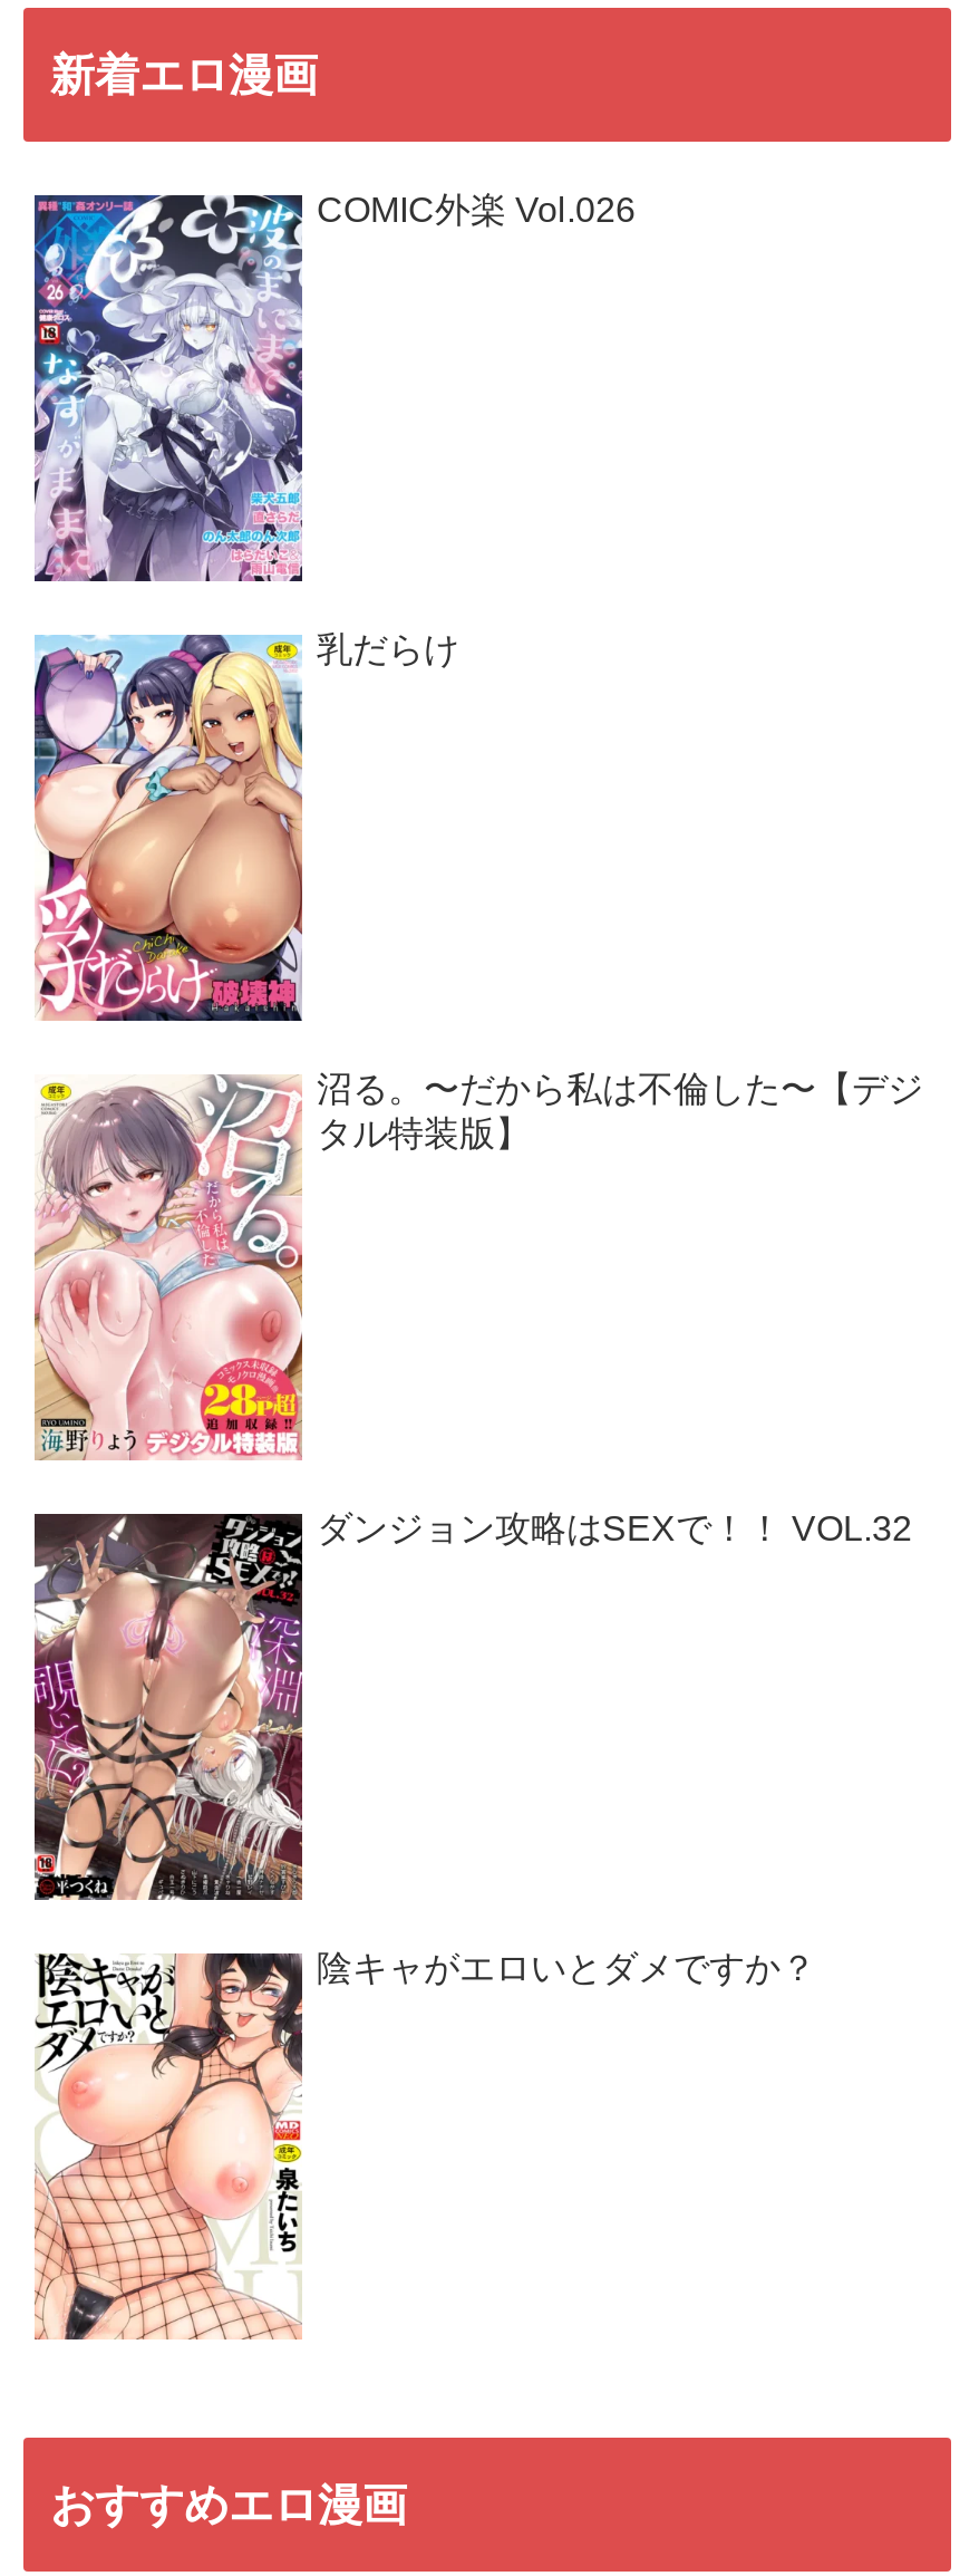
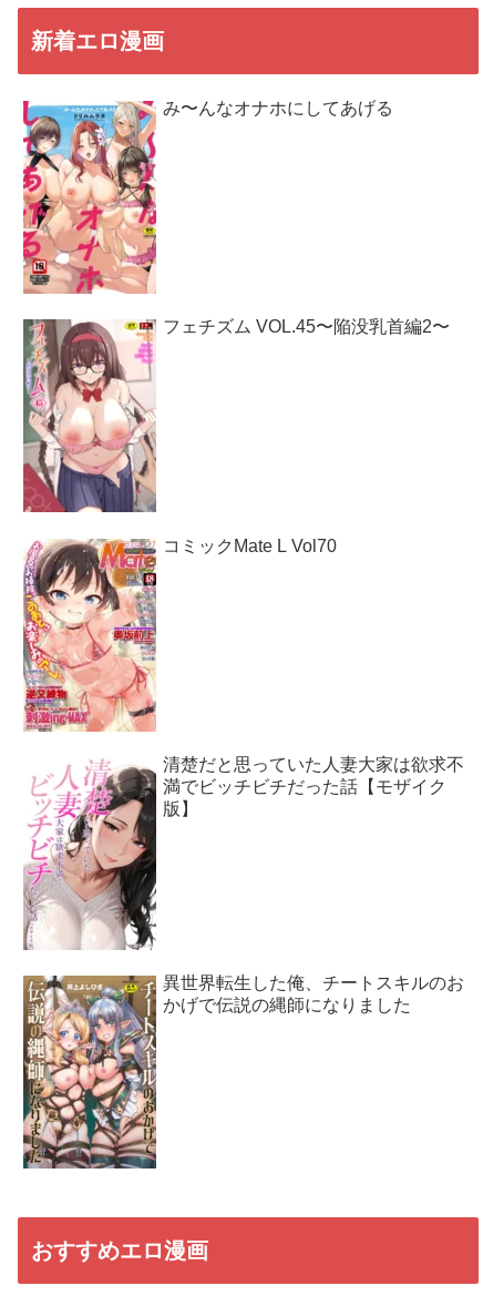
- [image]
- COMIC外楽 Vol.026
+ [image]
+ み〜んなオナホにしてあげる

- [image]
- 乳だらけ
+ [image]
+ フェチズム VOL.45〜陥没乳首編2〜

- [image]
- 沼る。〜だから私は不倫した〜【デジ
- タル特装版】
+ [image]
+ コミックMate L Vol70

- [image]
- ダンジョン攻略はSEXで！！ VOL.32
+ [image]
+ 清楚だと思っていた人妻大家は欲求不
+ 満でビッチビチだった話【モザイク
+ 版】

- [image]
- 陰キャがエロいとダメですか？
+ [image]
+ 異世界転生した俺、チートスキルのお
+ かげで伝説の縄師になりました
